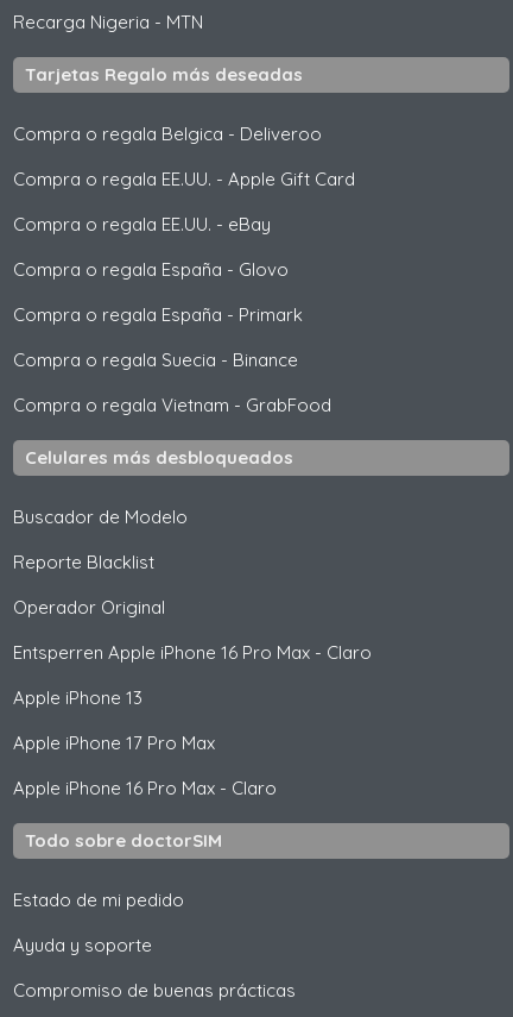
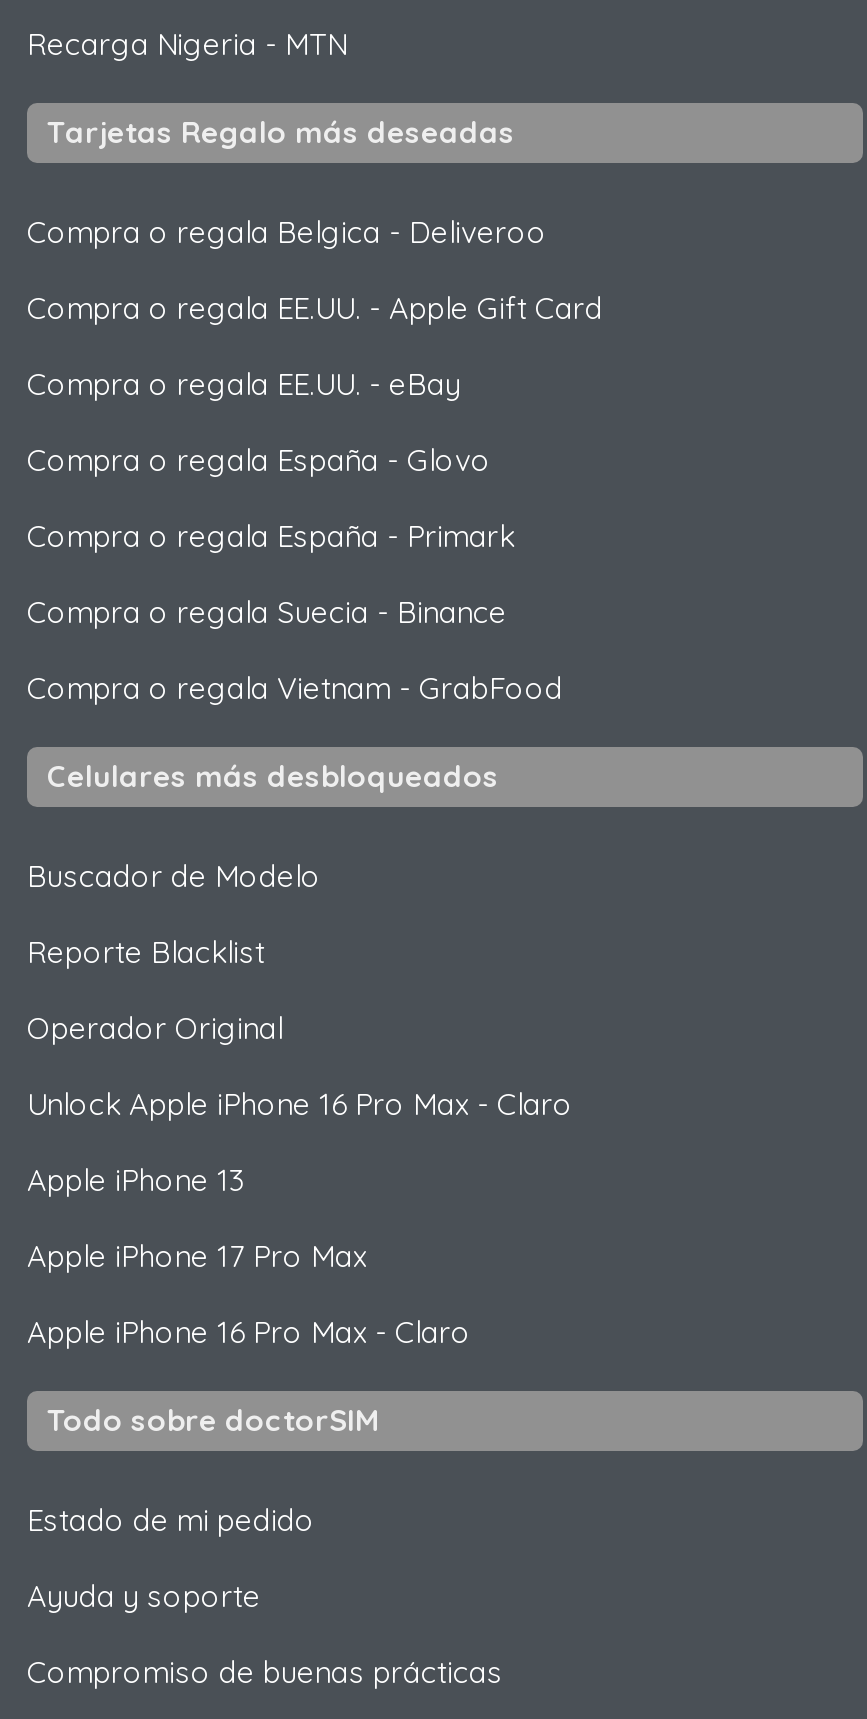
- Entsperren Apple iPhone 16 Pro Max - Claro
+ Unlock Apple iPhone 16 Pro Max - Claro
